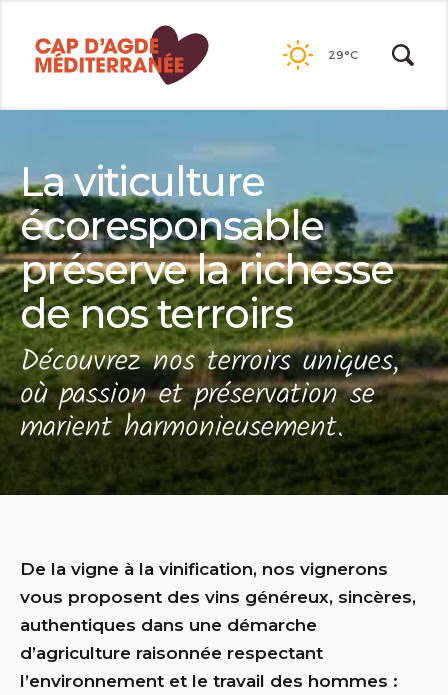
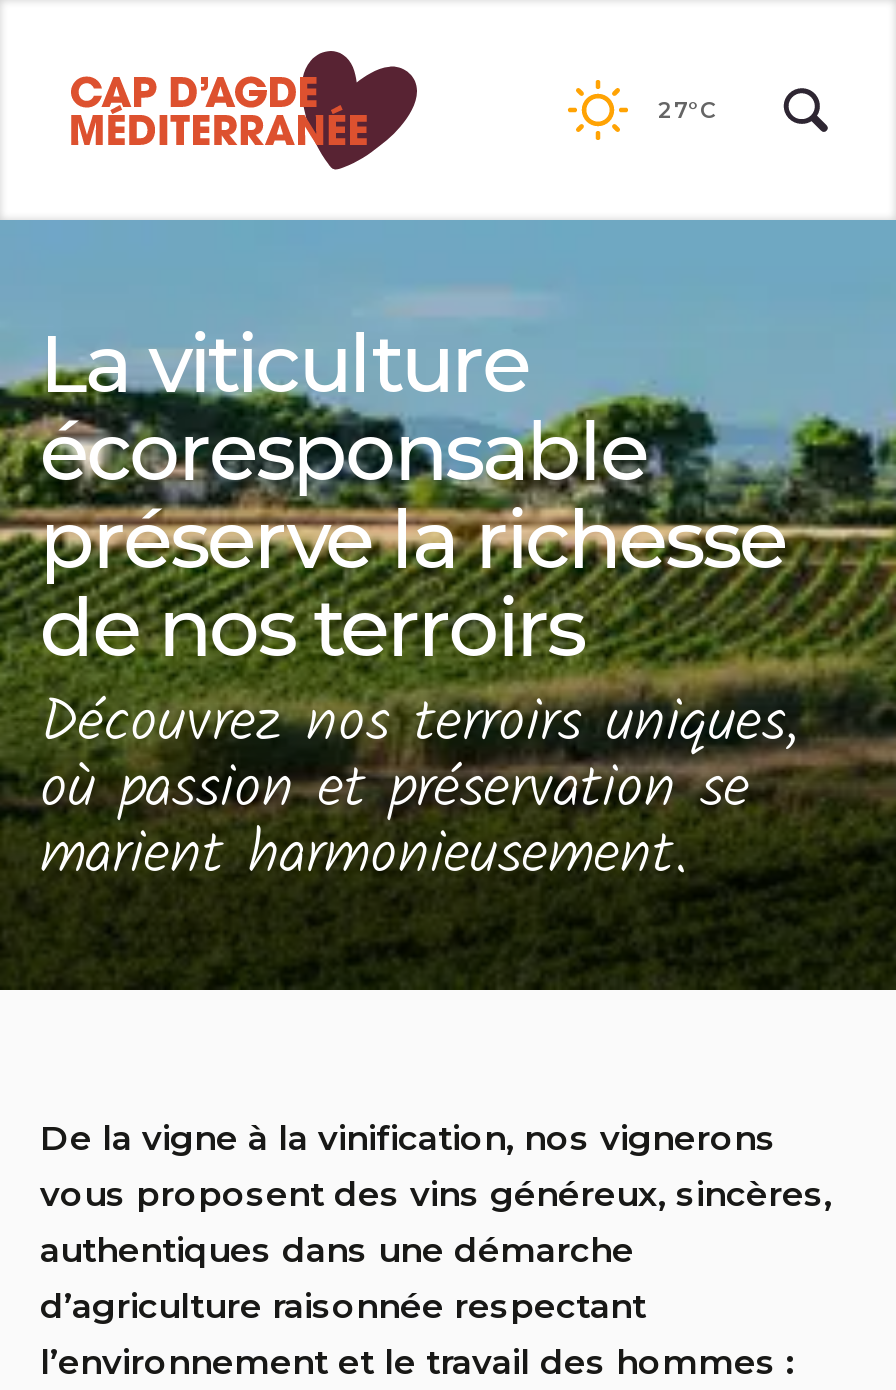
- 29°C
+ 27°C
